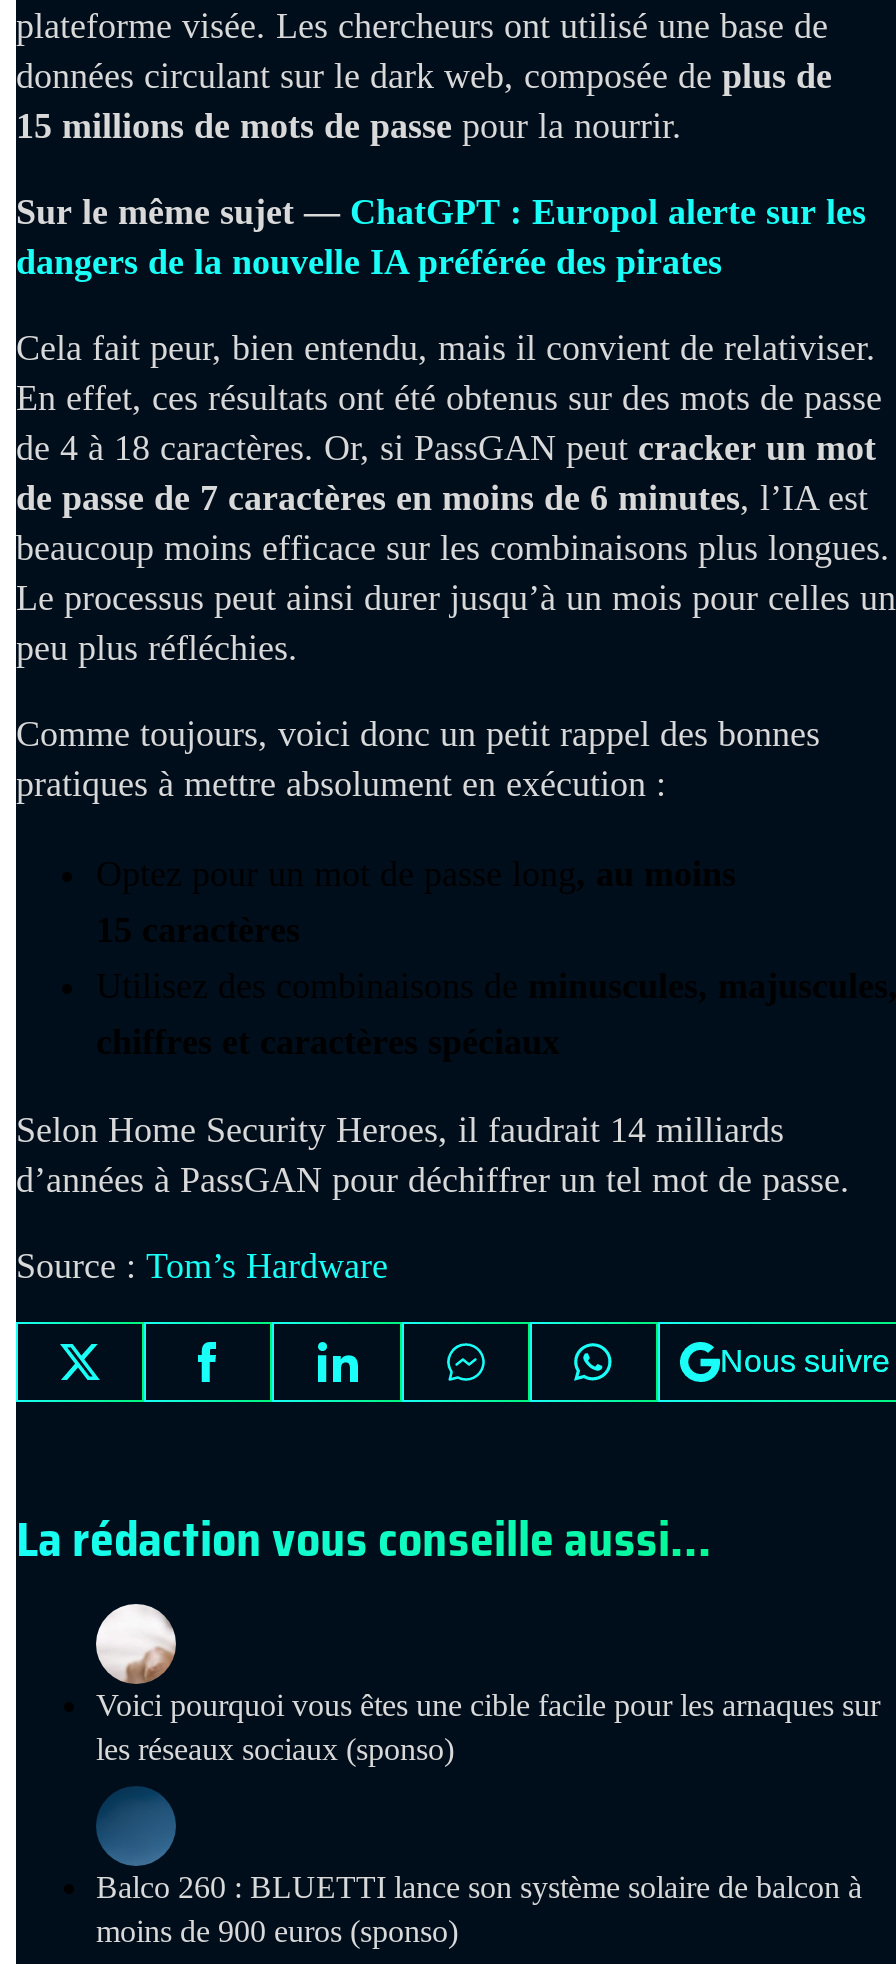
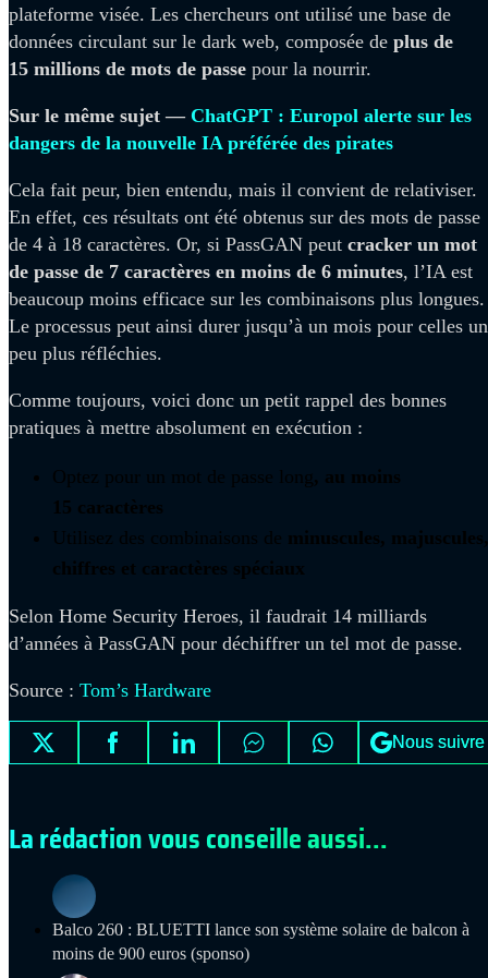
- [image]
- Voici pourquoi vous êtes une cible facile pour les arnaques sur
- les réseaux sociaux (sponso)
